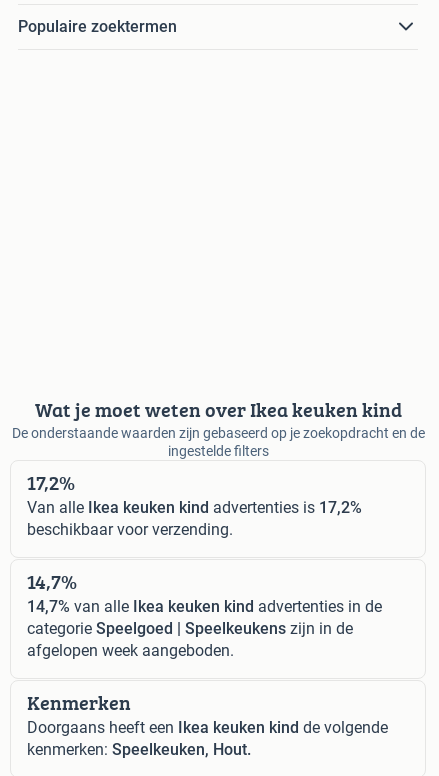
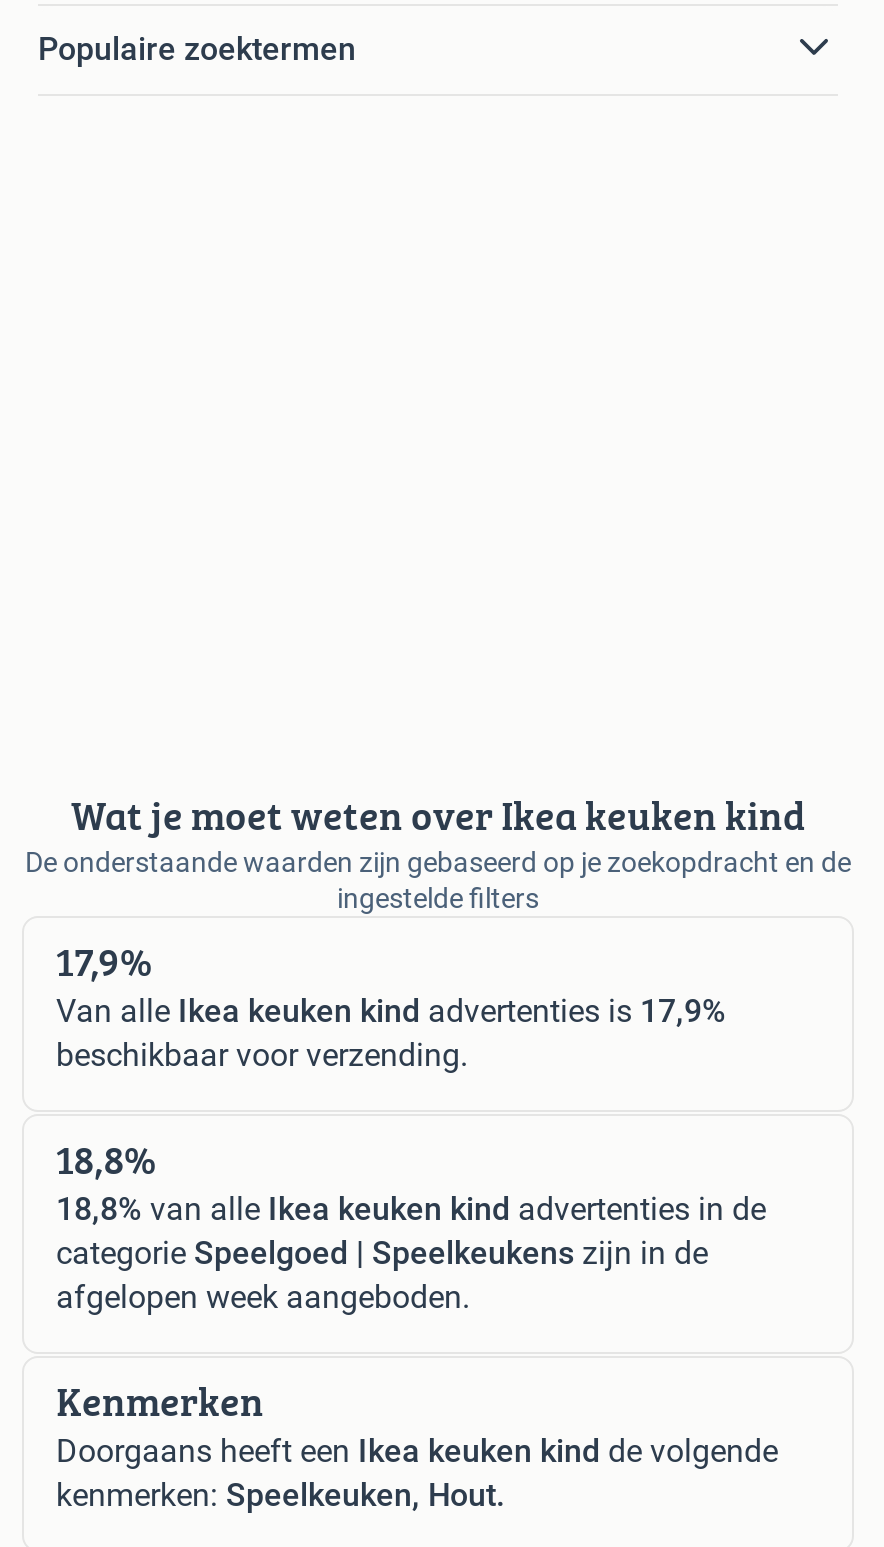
- 17,2%
+ 17,9%

- Van alle Ikea keuken kind advertenties is 17,2%
+ Van alle Ikea keuken kind advertenties is 17,9%

- 14,7%
+ 18,8%

- 14,7% van alle Ikea keuken kind advertenties in de
+ 18,8% van alle Ikea keuken kind advertenties in de
